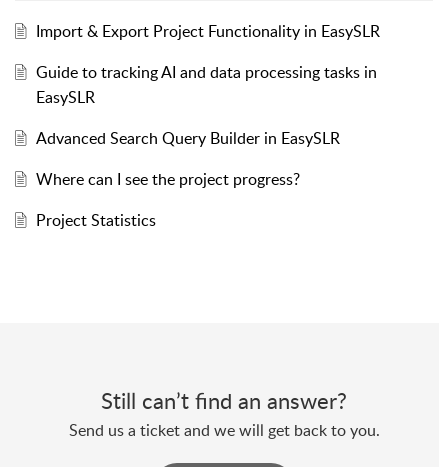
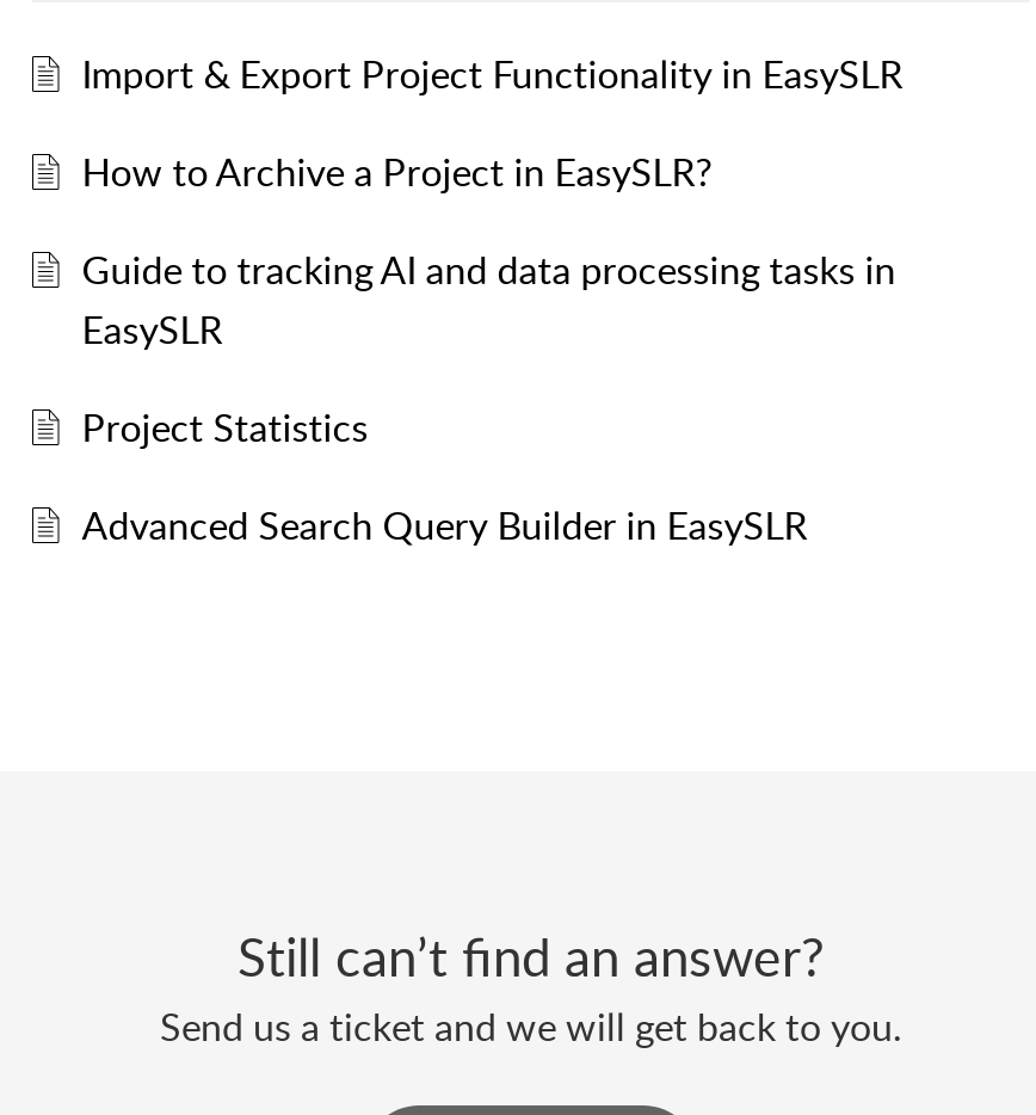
+ How to Archive a Project in EasySLR?

moved down: Guide to tracking AI and data processing tasks in | EasySLR

moved down: Advanced Search Query Builder in EasySLR

- Where can I see the project progress?

moved up: Project Statistics
